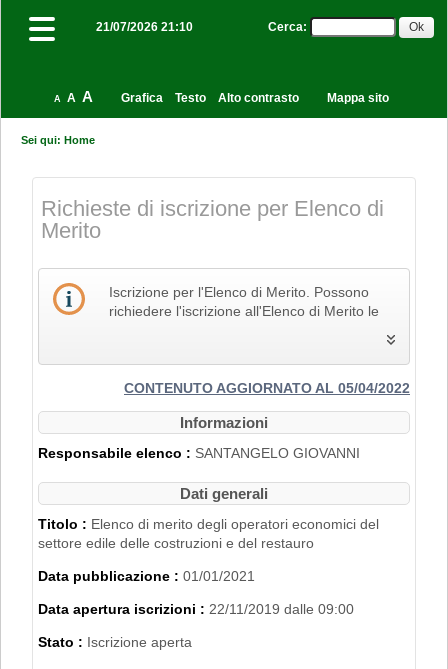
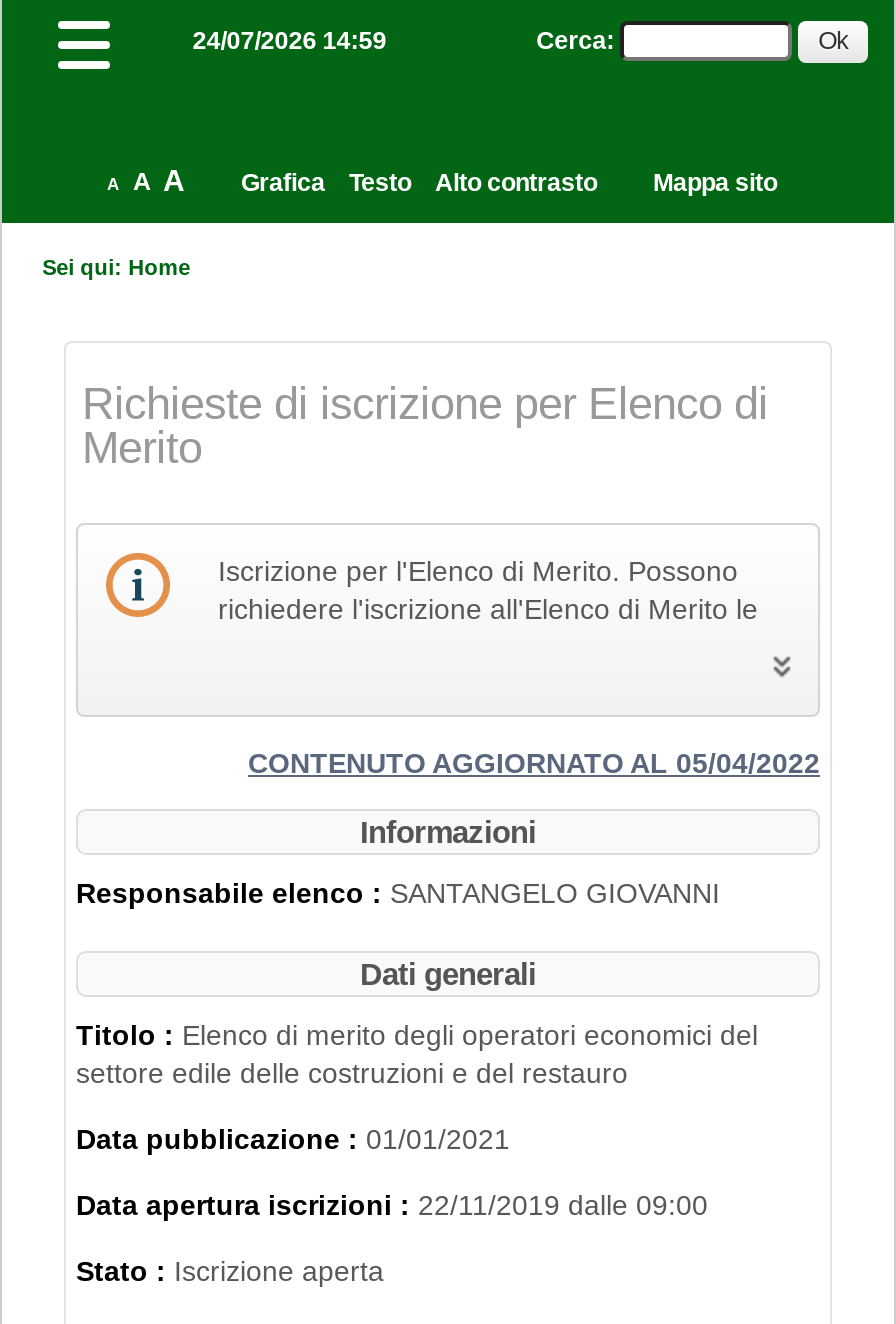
- 21/07/2026 21:10
+ 24/07/2026 14:59
